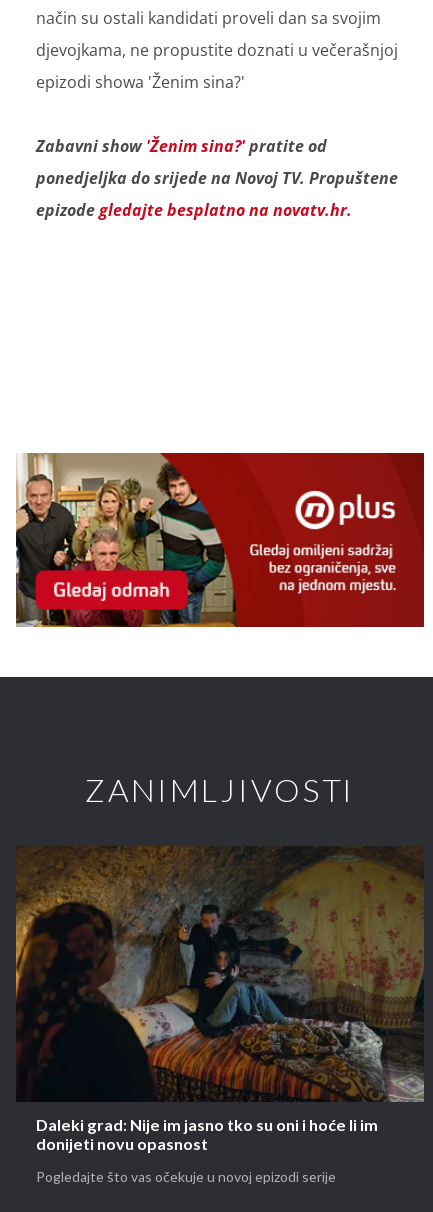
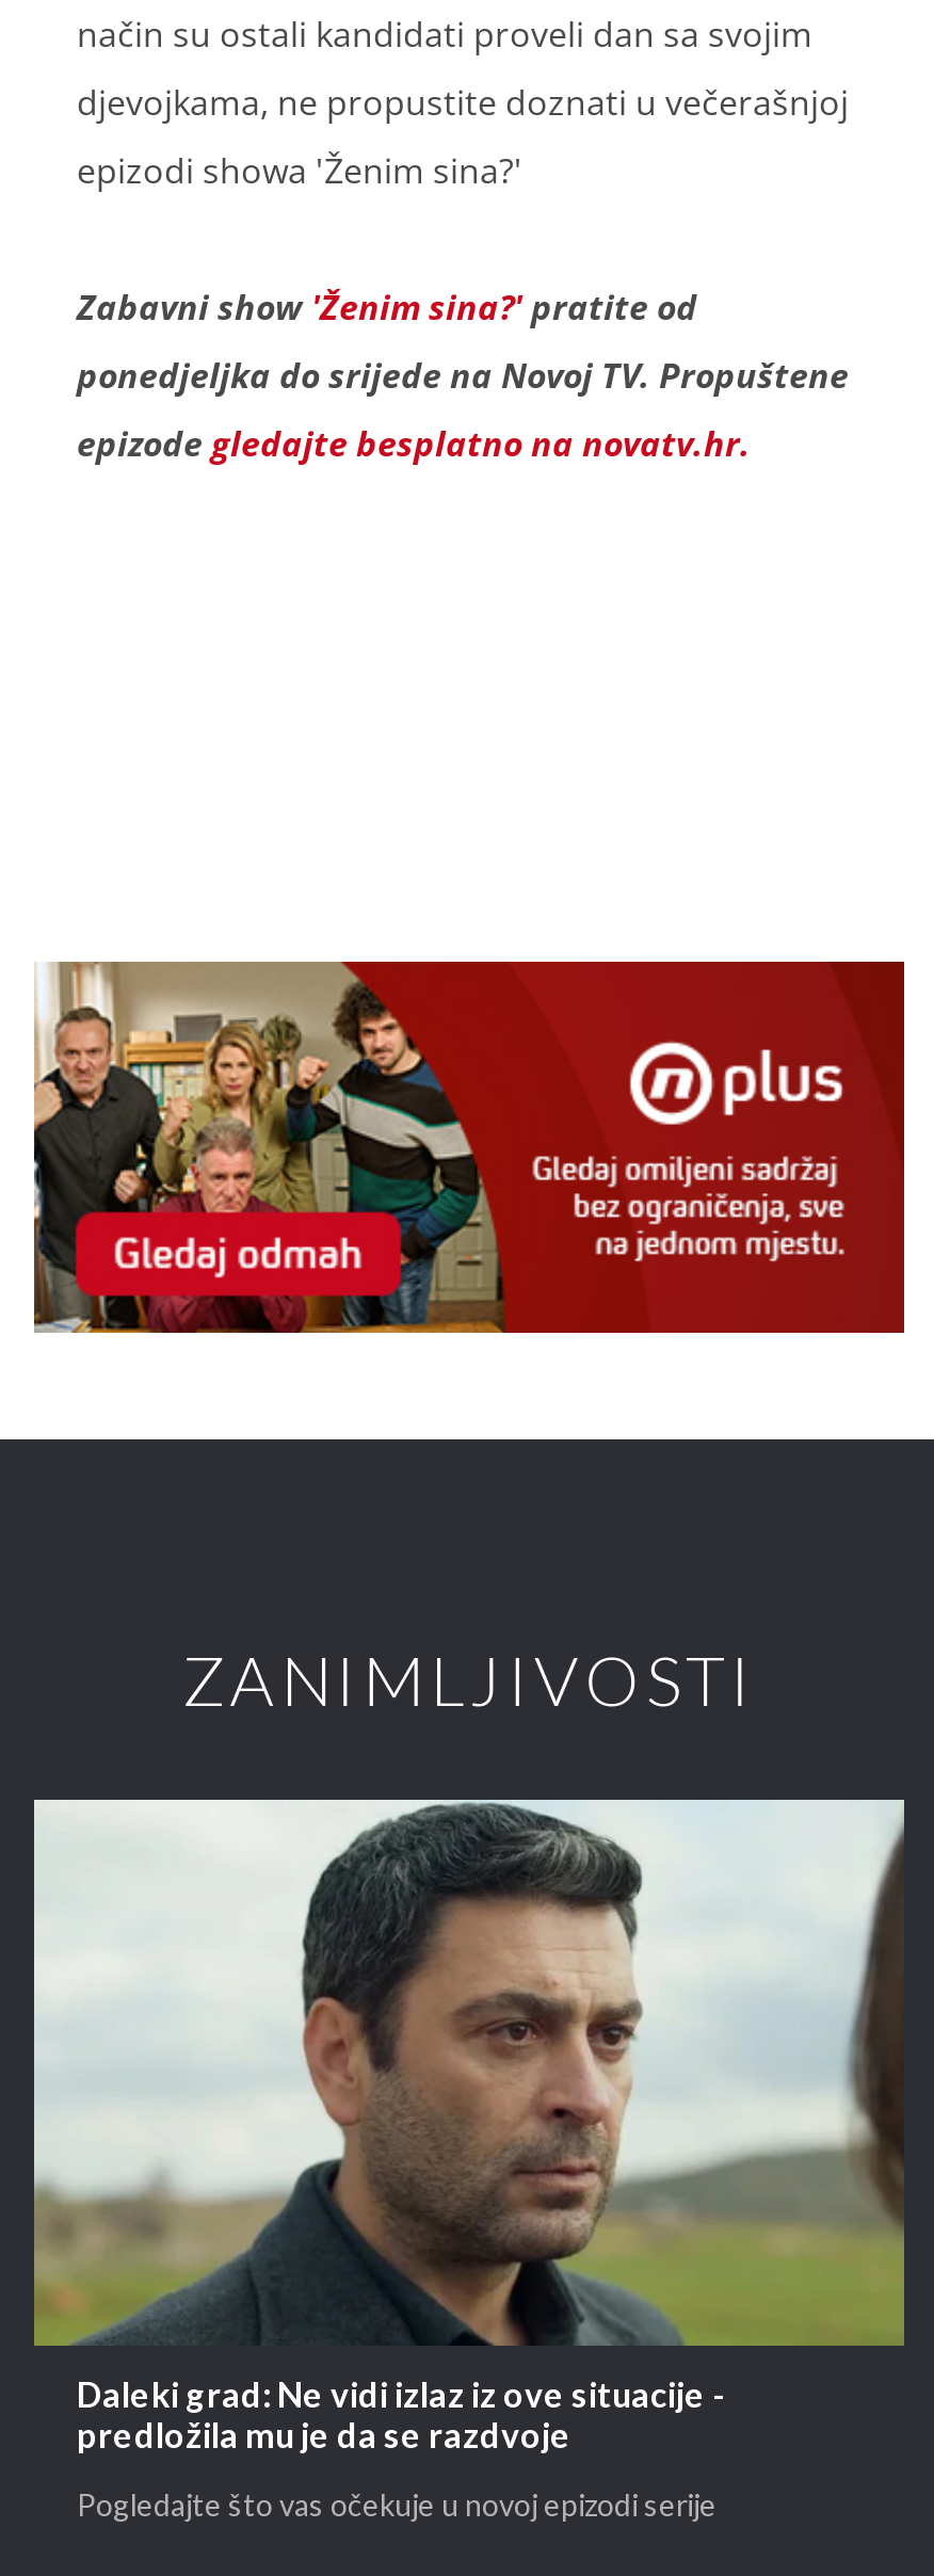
- [image]
- Daleki grad: Nije im jasno tko su oni i hoće li im
- donijeti novu opasnost
+ [image]
+ Daleki grad: Ne vidi izlaz iz ove situacije -
+ predložila mu je da se razdvoje
